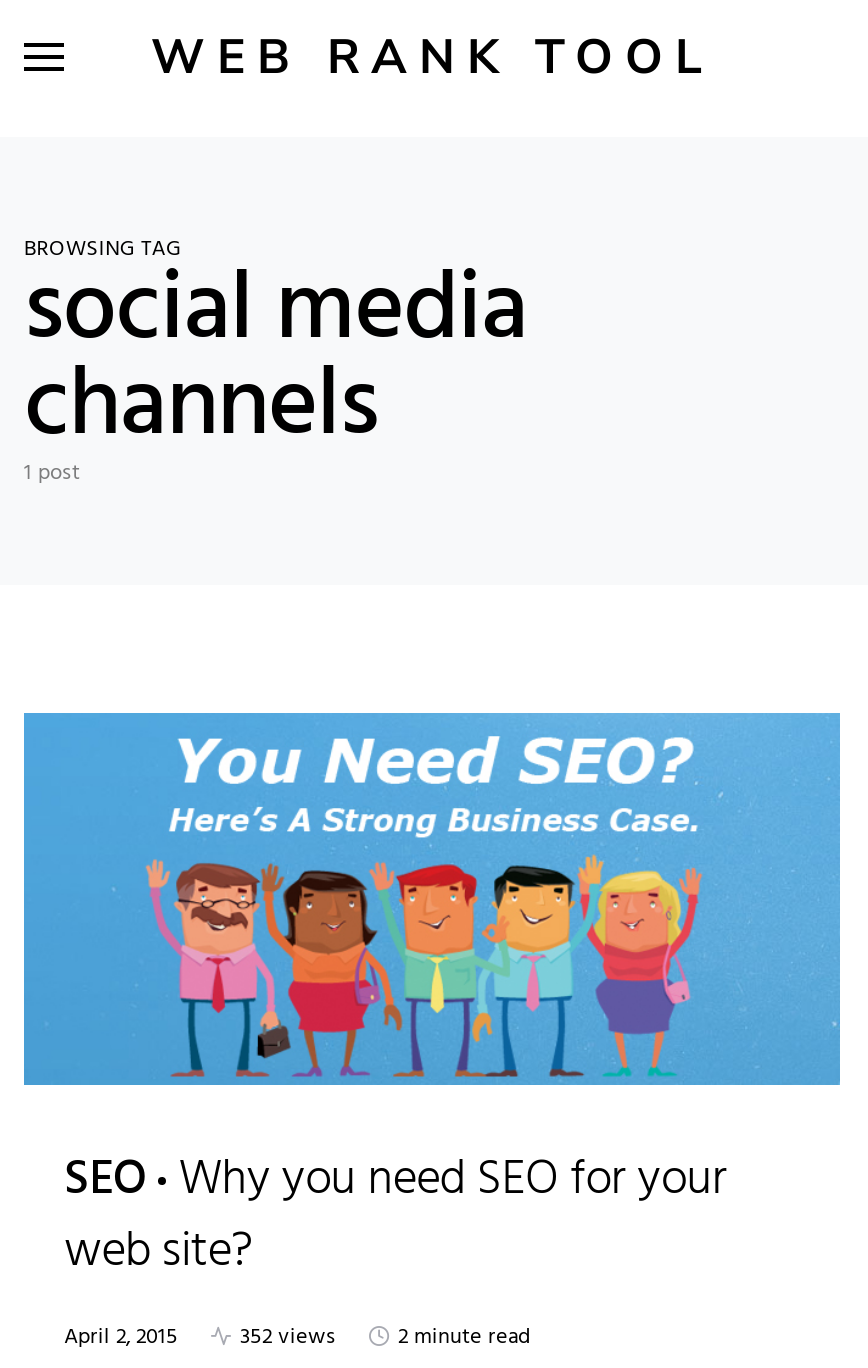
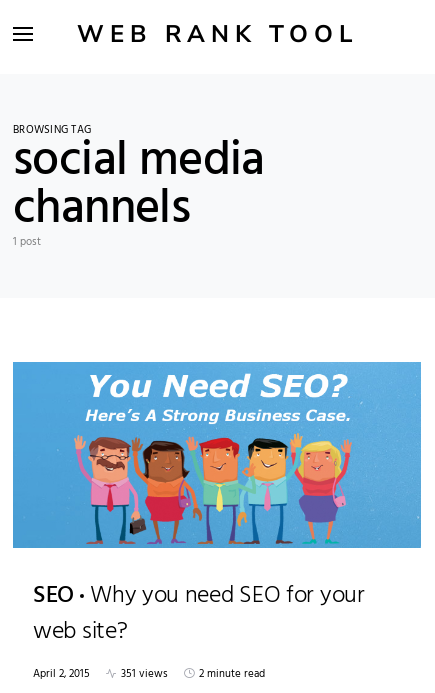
- April 2, 2015 352 views 2 minute read
+ April 2, 2015 351 views 2 minute read
